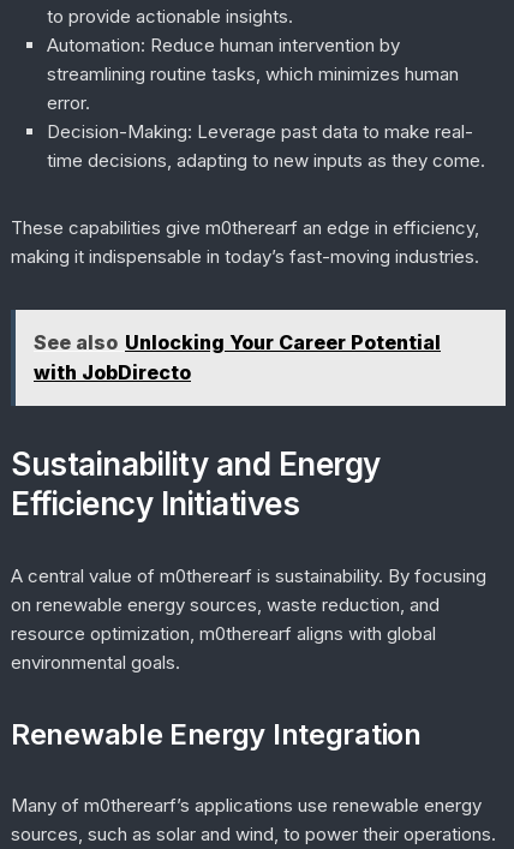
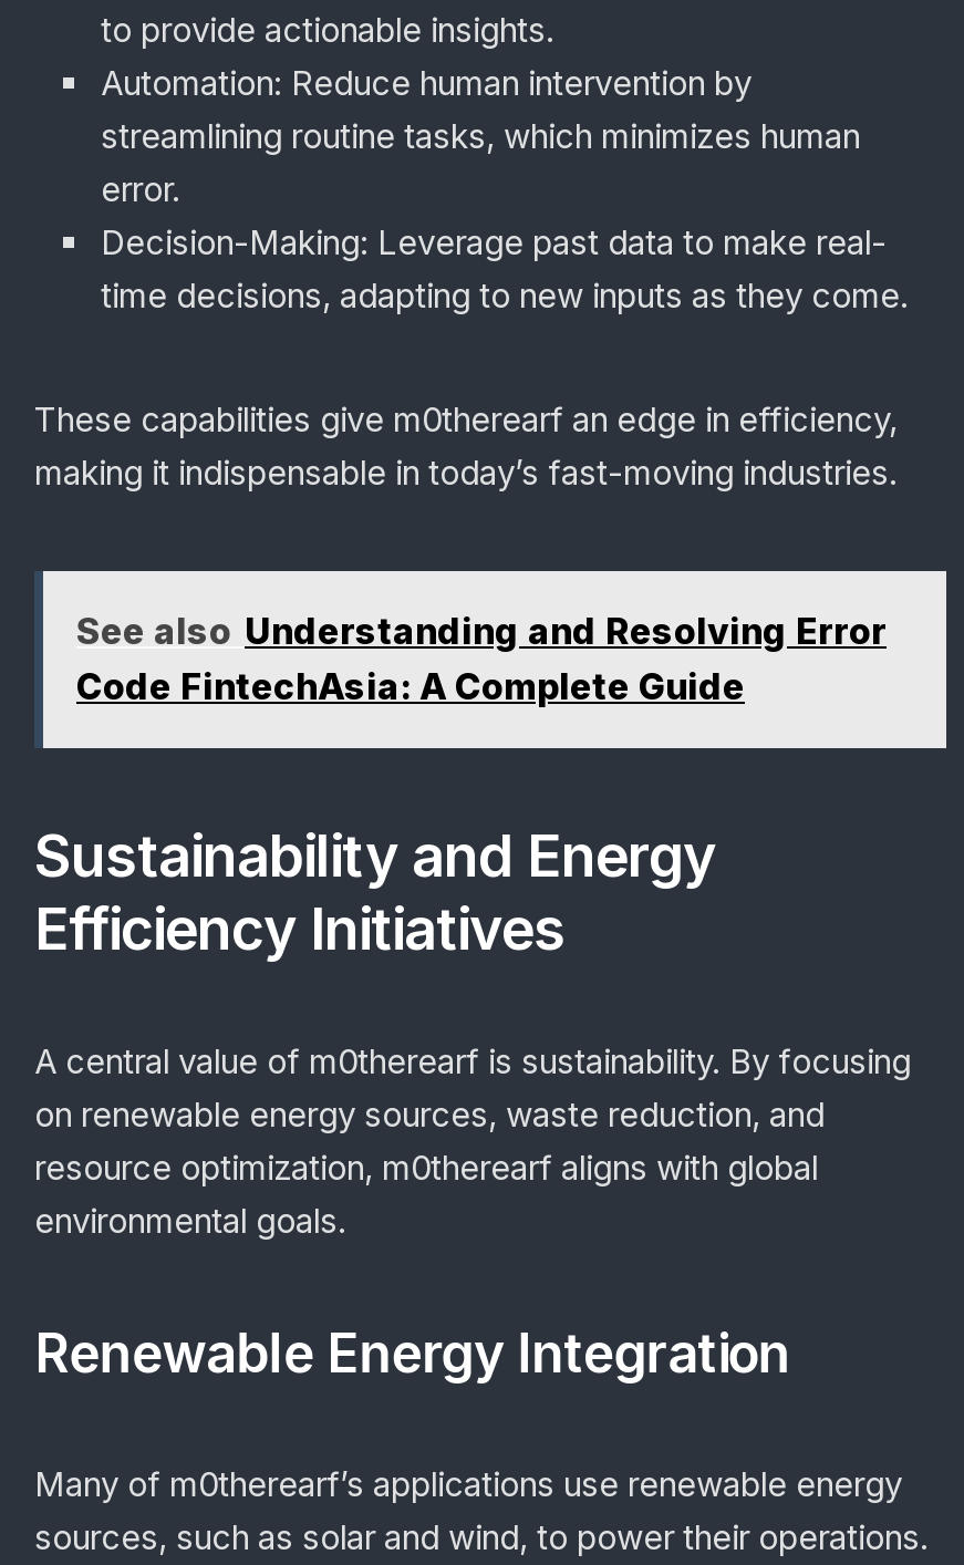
- See also Unlocking Your Career Potential
- with JobDirecto
+ See also Understanding and Resolving Error
+ Code FintechAsia: A Complete Guide
